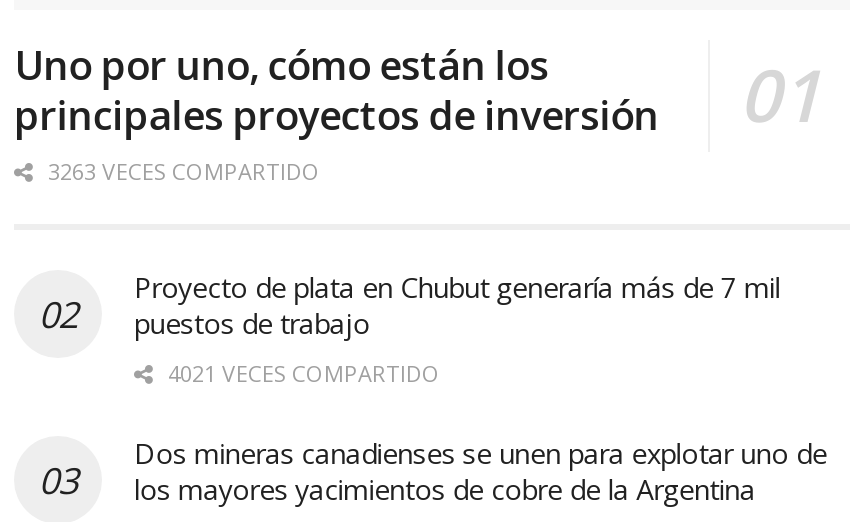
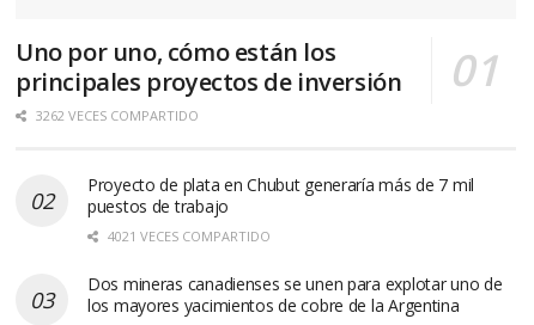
- 3263 VECES COMPARTIDO
+ 3262 VECES COMPARTIDO
